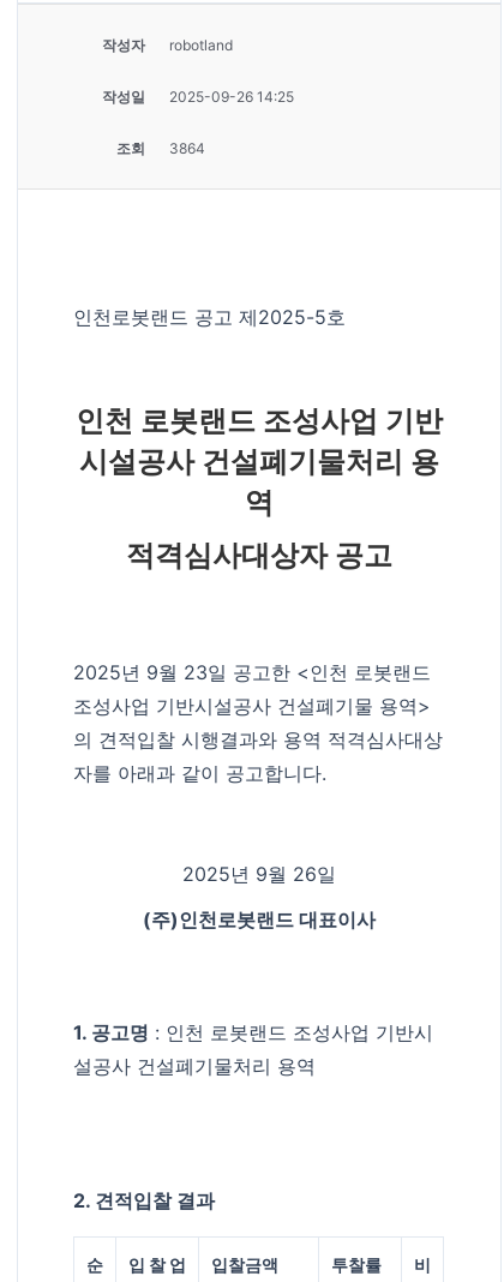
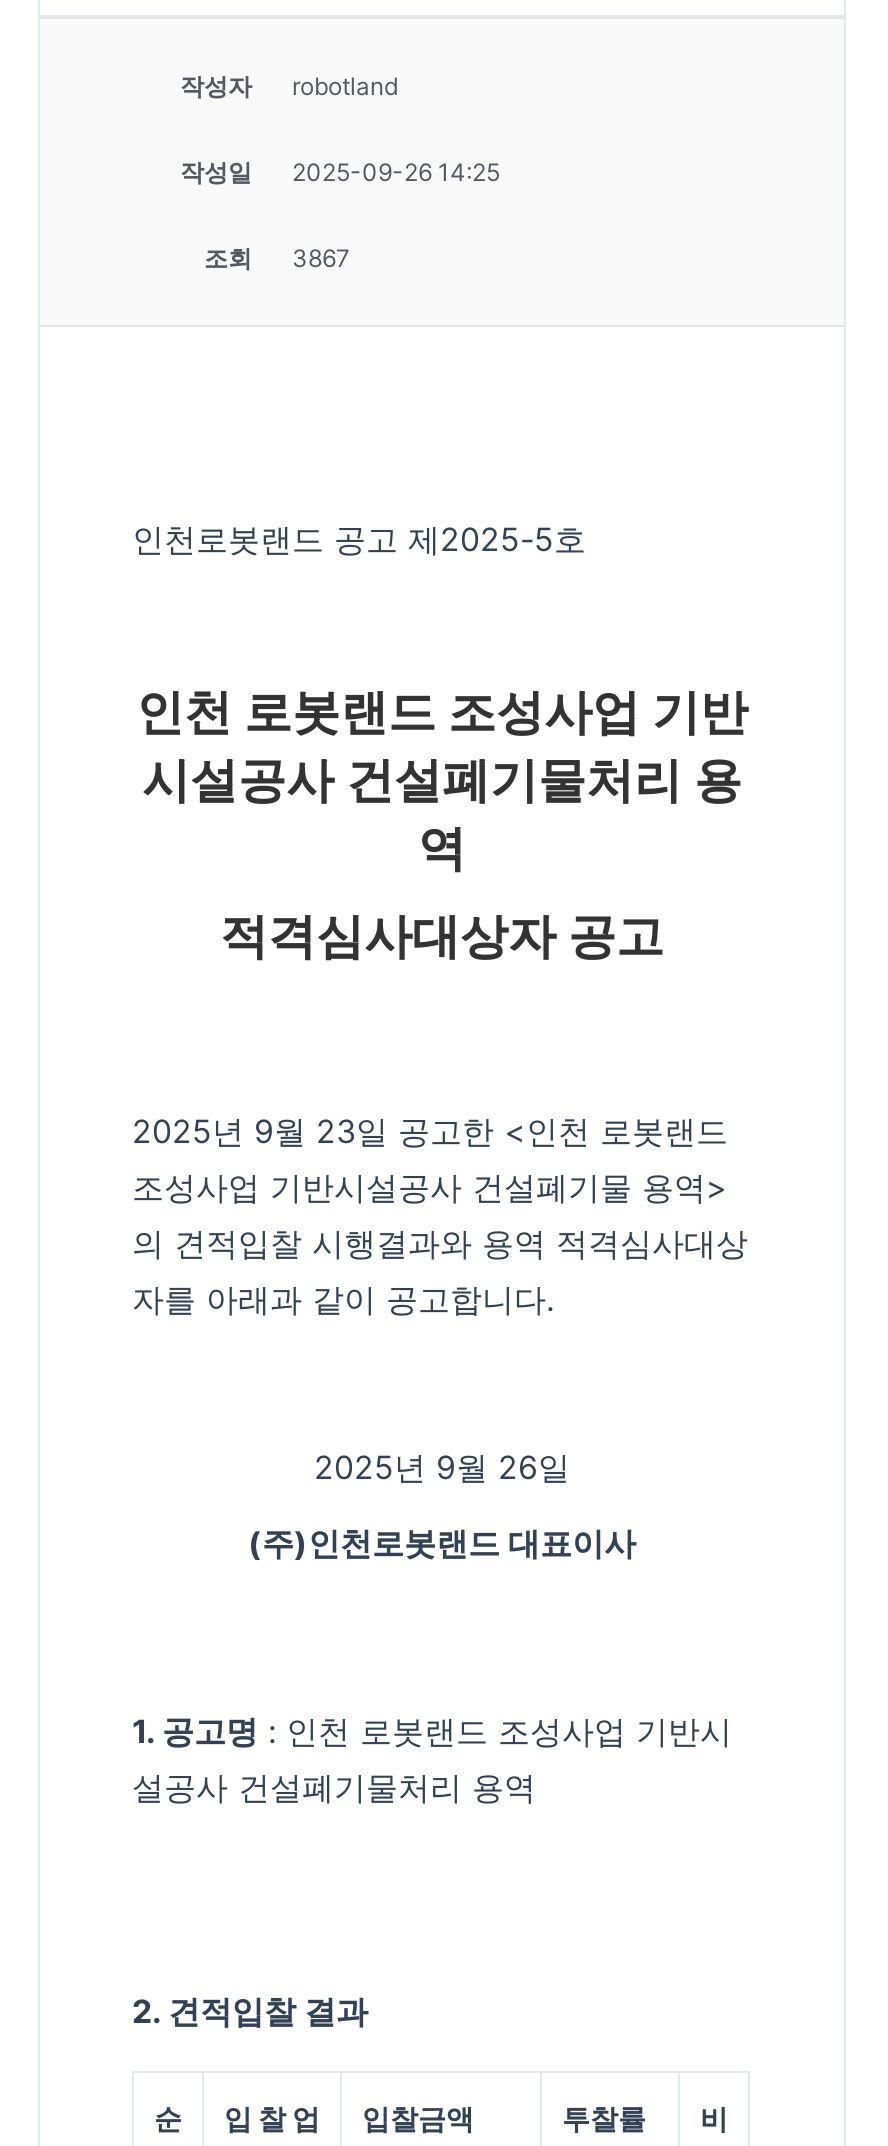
- 조회 3864
+ 조회 3867
